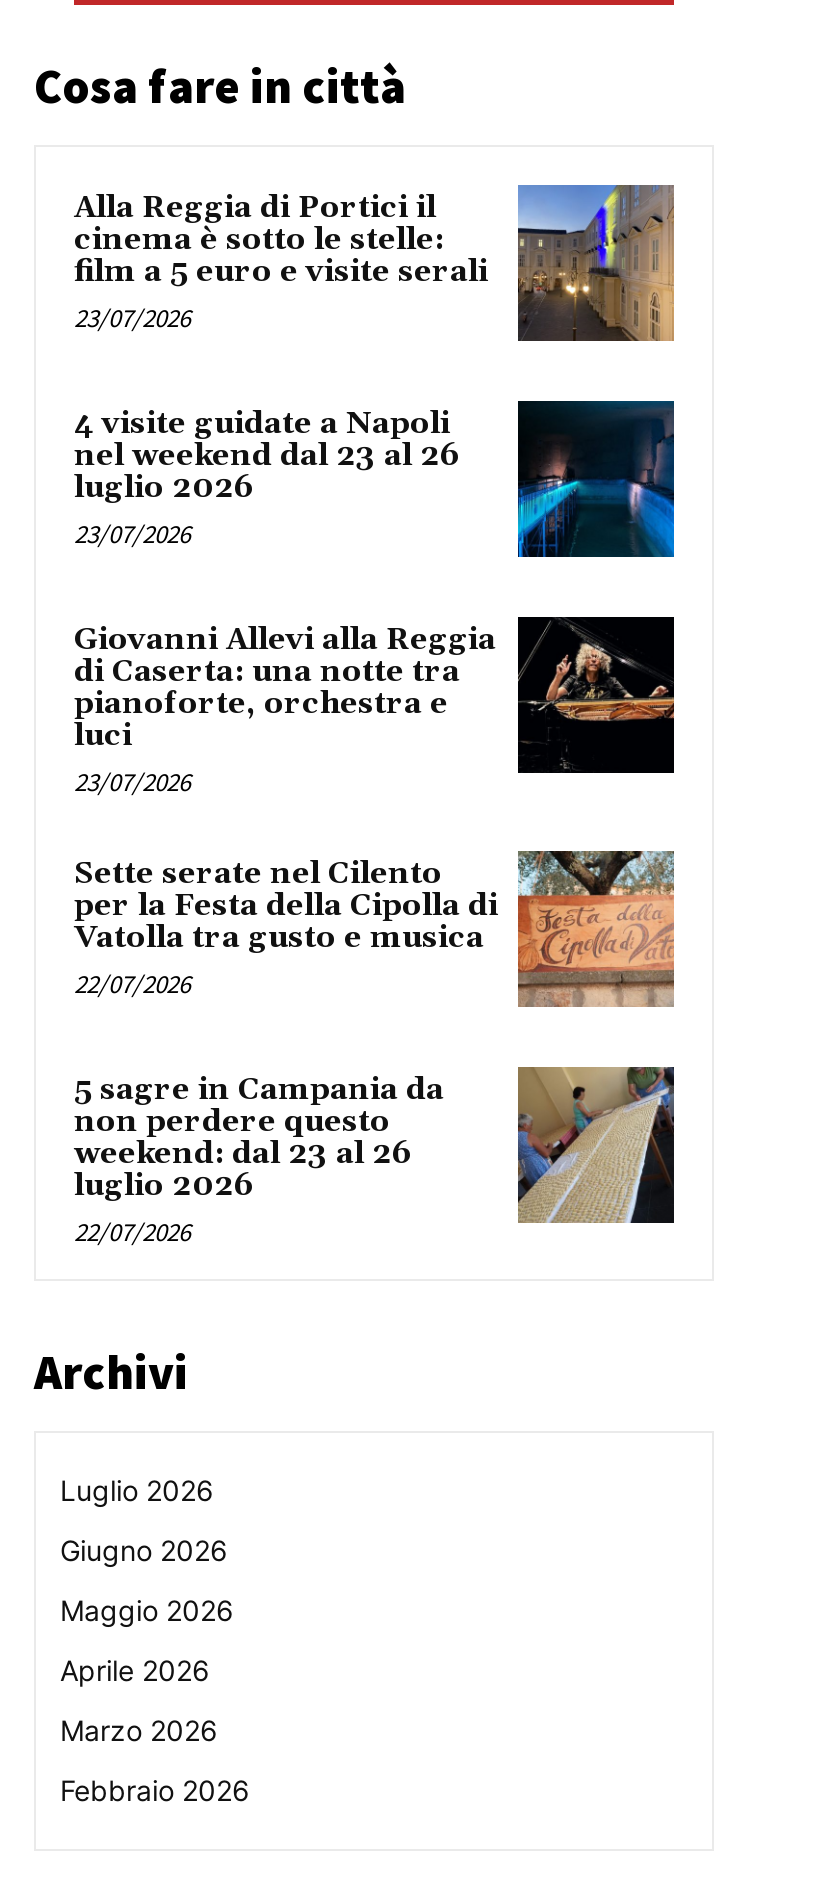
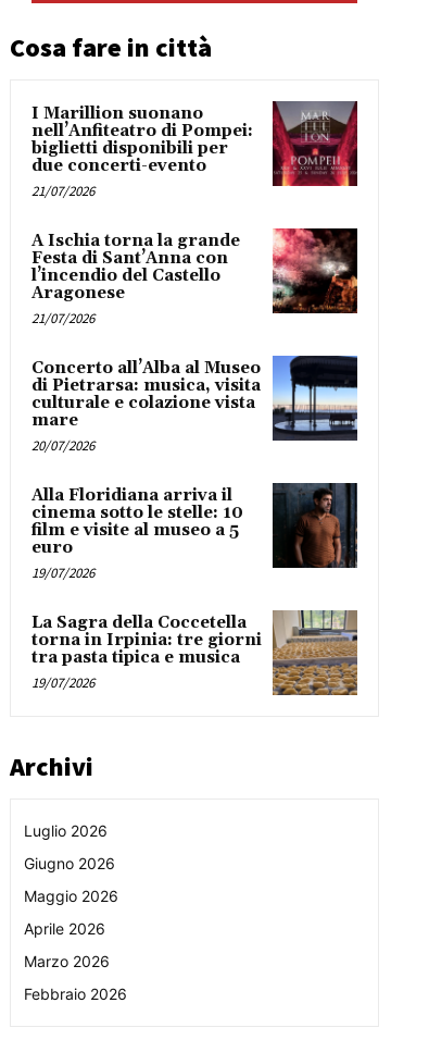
- [image]
- Alla Reggia di Portici il
- cinema è sotto le stelle:
- film a 5 euro e visite serali
- 23/07/2026
+ [image]
+ I Marillion suonano
+ nell’Anfiteatro di Pompei:
+ biglietti disponibili per
+ due concerti-evento
+ 21/07/2026

- [image]
- 4 visite guidate a Napoli
- nel weekend dal 23 al 26
- luglio 2026
- 23/07/2026
+ [image]
+ A Ischia torna la grande
+ Festa di Sant’Anna con
+ l’incendio del Castello
+ Aragonese
+ 21/07/2026

- [image]
- Giovanni Allevi alla Reggia
- di Caserta: una notte tra
- pianoforte, orchestra e
- luci
- 23/07/2026
+ [image]
+ Concerto all’Alba al Museo
+ di Pietrarsa: musica, visita
+ culturale e colazione vista
+ mare
+ 20/07/2026

- [image]
- Sette serate nel Cilento
- per la Festa della Cipolla di
- Vatolla tra gusto e musica
- 22/07/2026
+ [image]
+ Alla Floridiana arriva il
+ cinema sotto le stelle: 10
+ film e visite al museo a 5
+ euro
+ 19/07/2026

- [image]
- 5 sagre in Campania da
- non perdere questo
- weekend: dal 23 al 26
- luglio 2026
- 22/07/2026
+ [image]
+ La Sagra della Coccetella
+ torna in Irpinia: tre giorni
+ tra pasta tipica e musica
+ 19/07/2026
